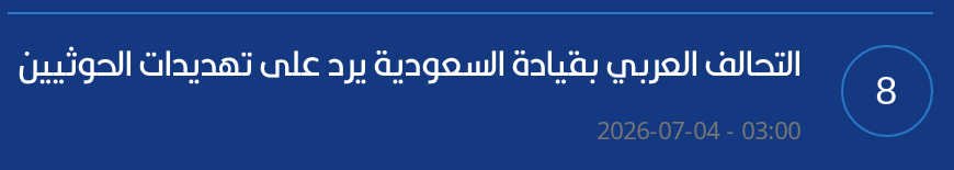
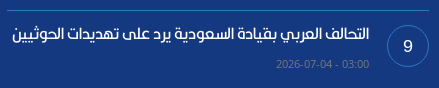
- 8 التحالف العربي بقيادة السعودية يرد على تهديدات الحوثيين
+ 9 التحالف العربي بقيادة السعودية يرد على تهديدات الحوثيين
